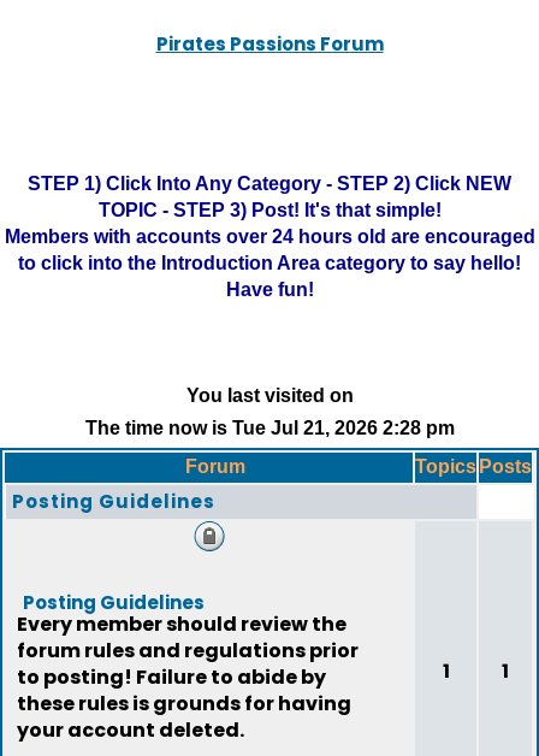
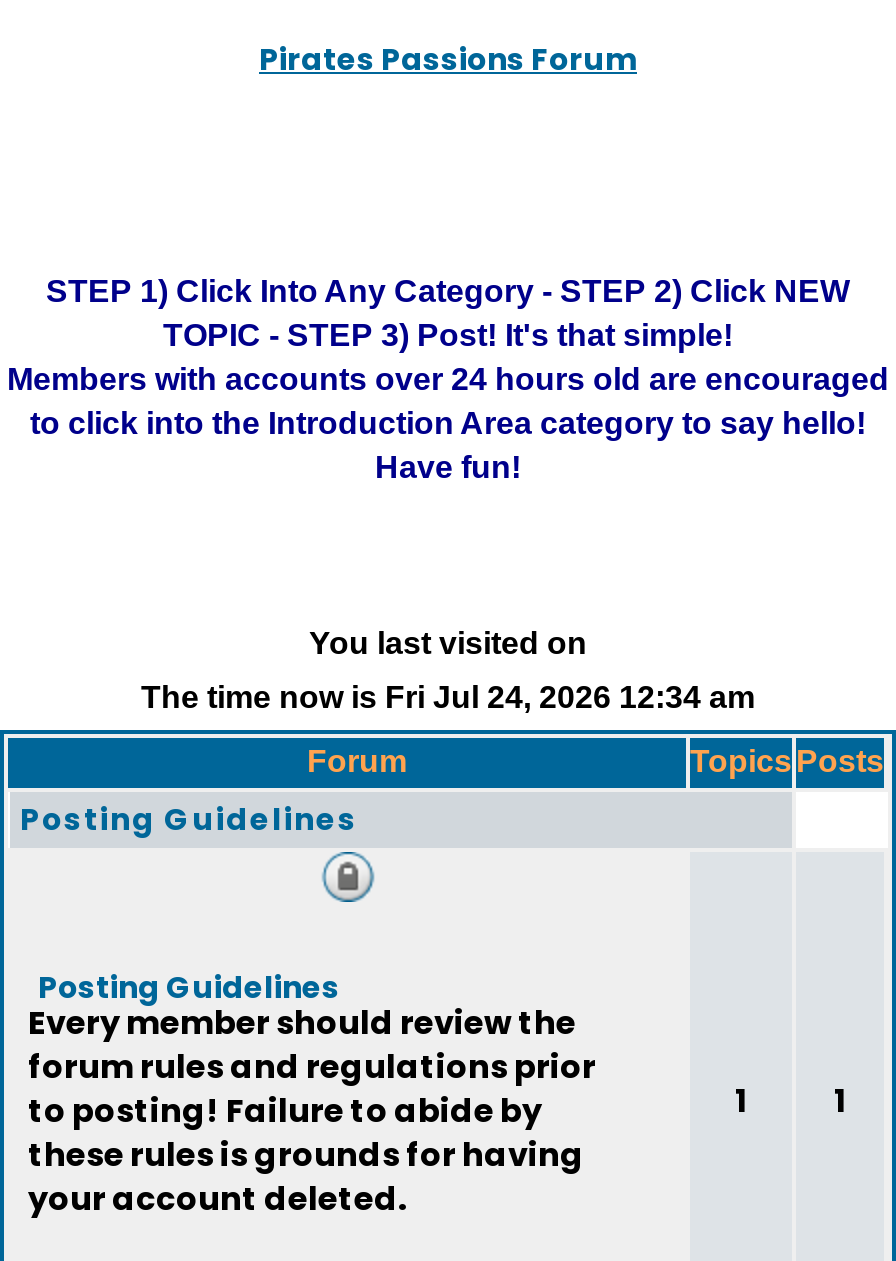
- The time now is Tue Jul 21, 2026 2:28 pm
+ The time now is Fri Jul 24, 2026 12:34 am
